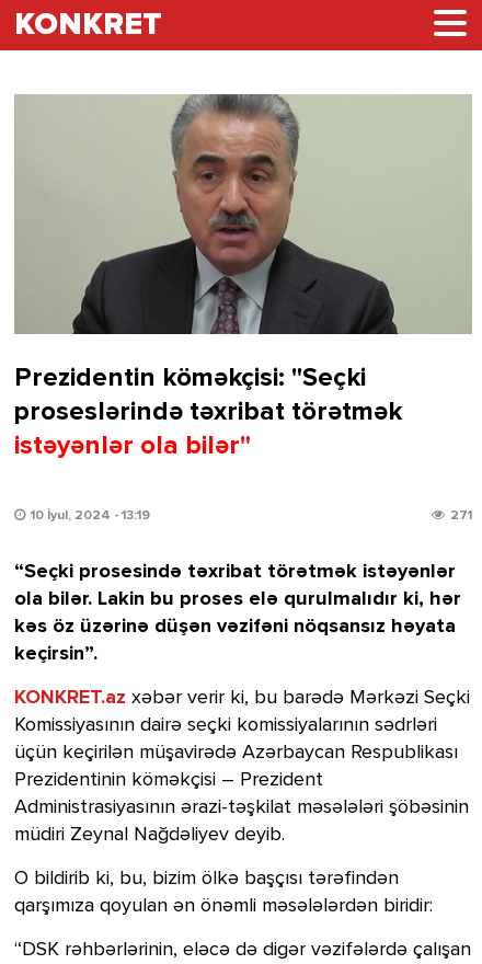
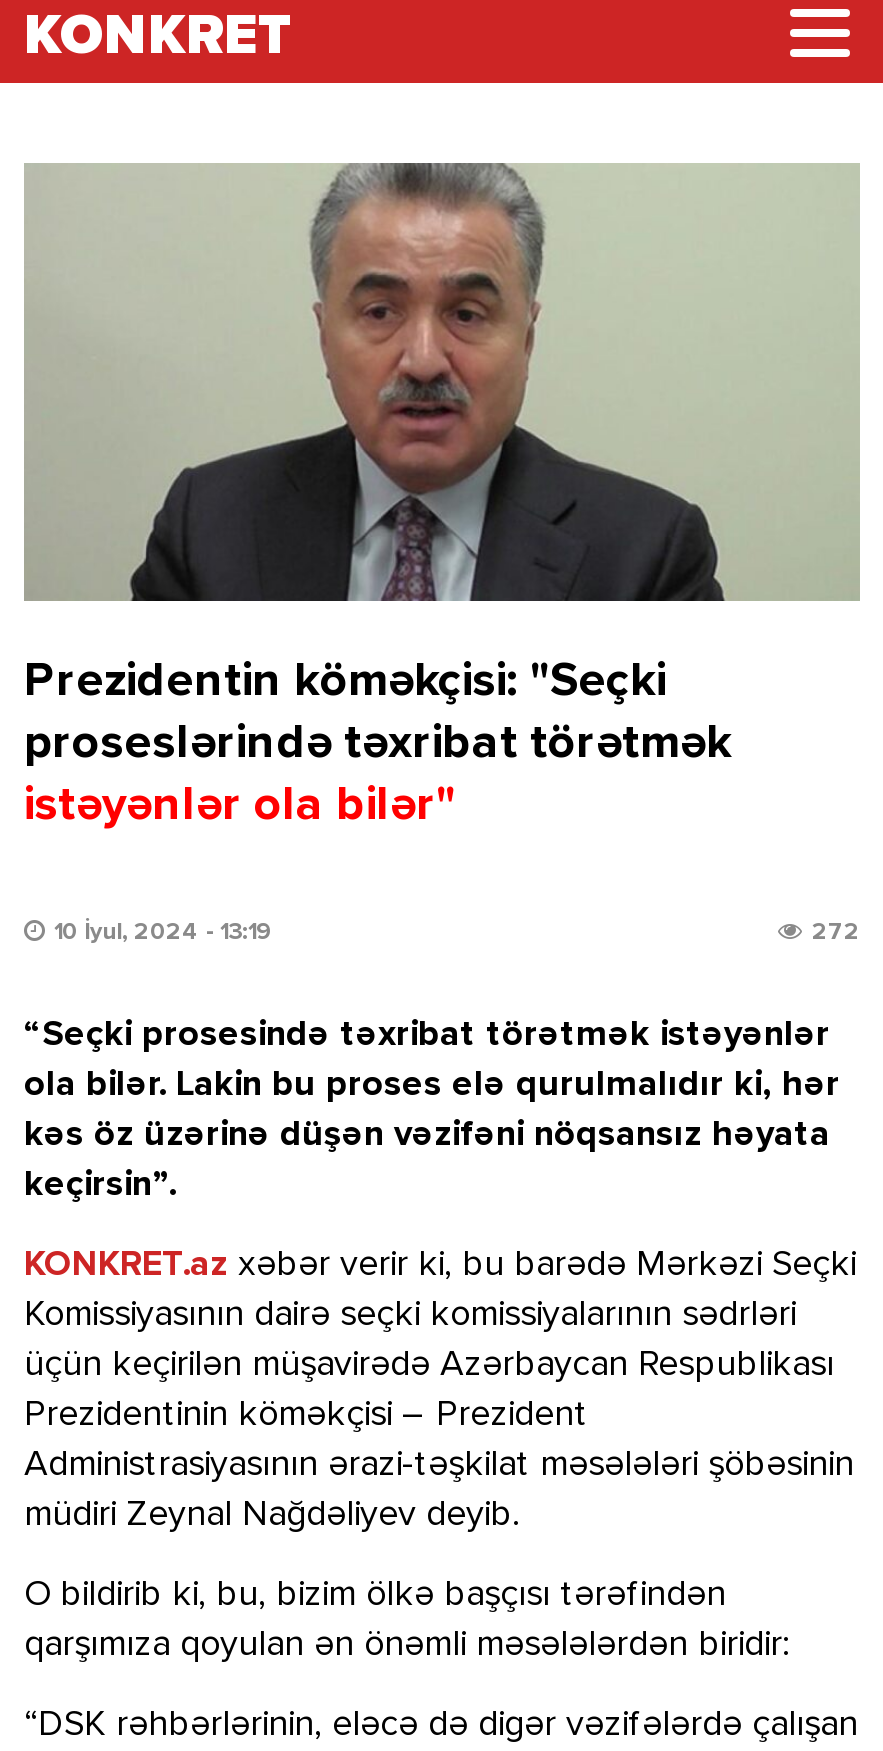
- 271
+ 272
